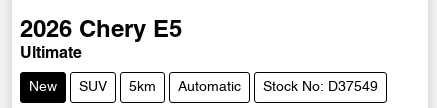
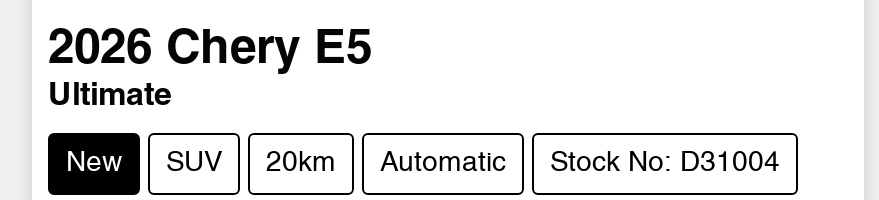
- 5km
+ 20km

- Stock No: D37549
+ Stock No: D31004
